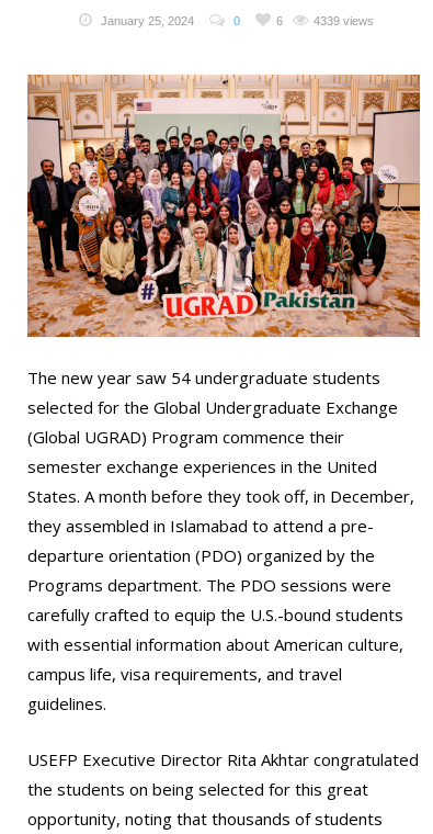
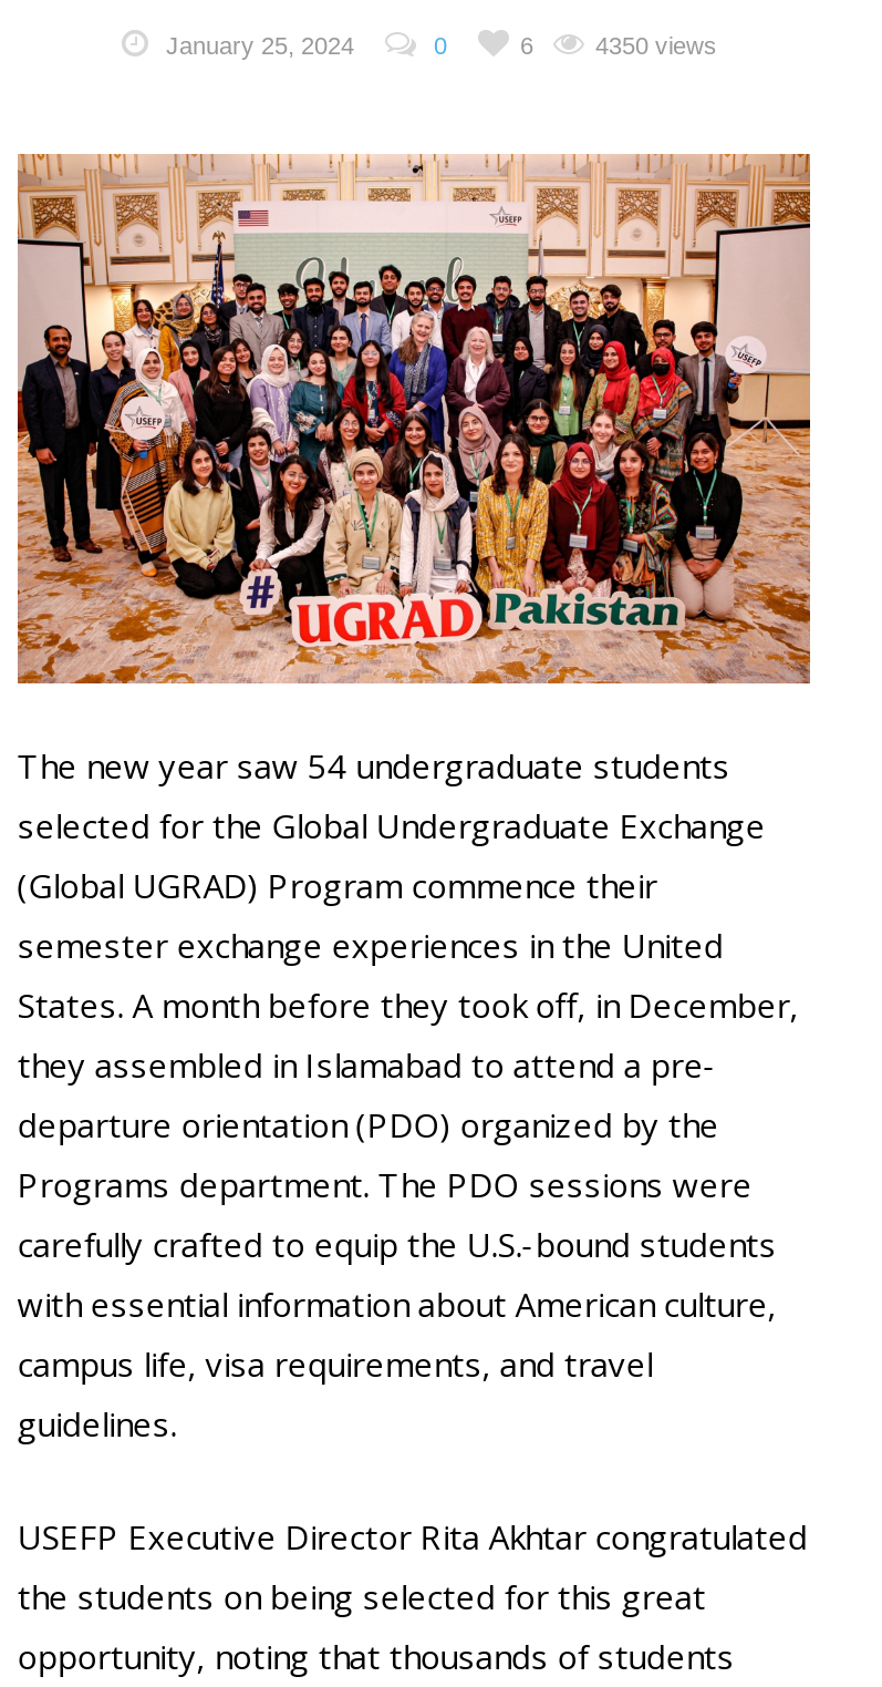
- 4339 views
+ 4350 views
